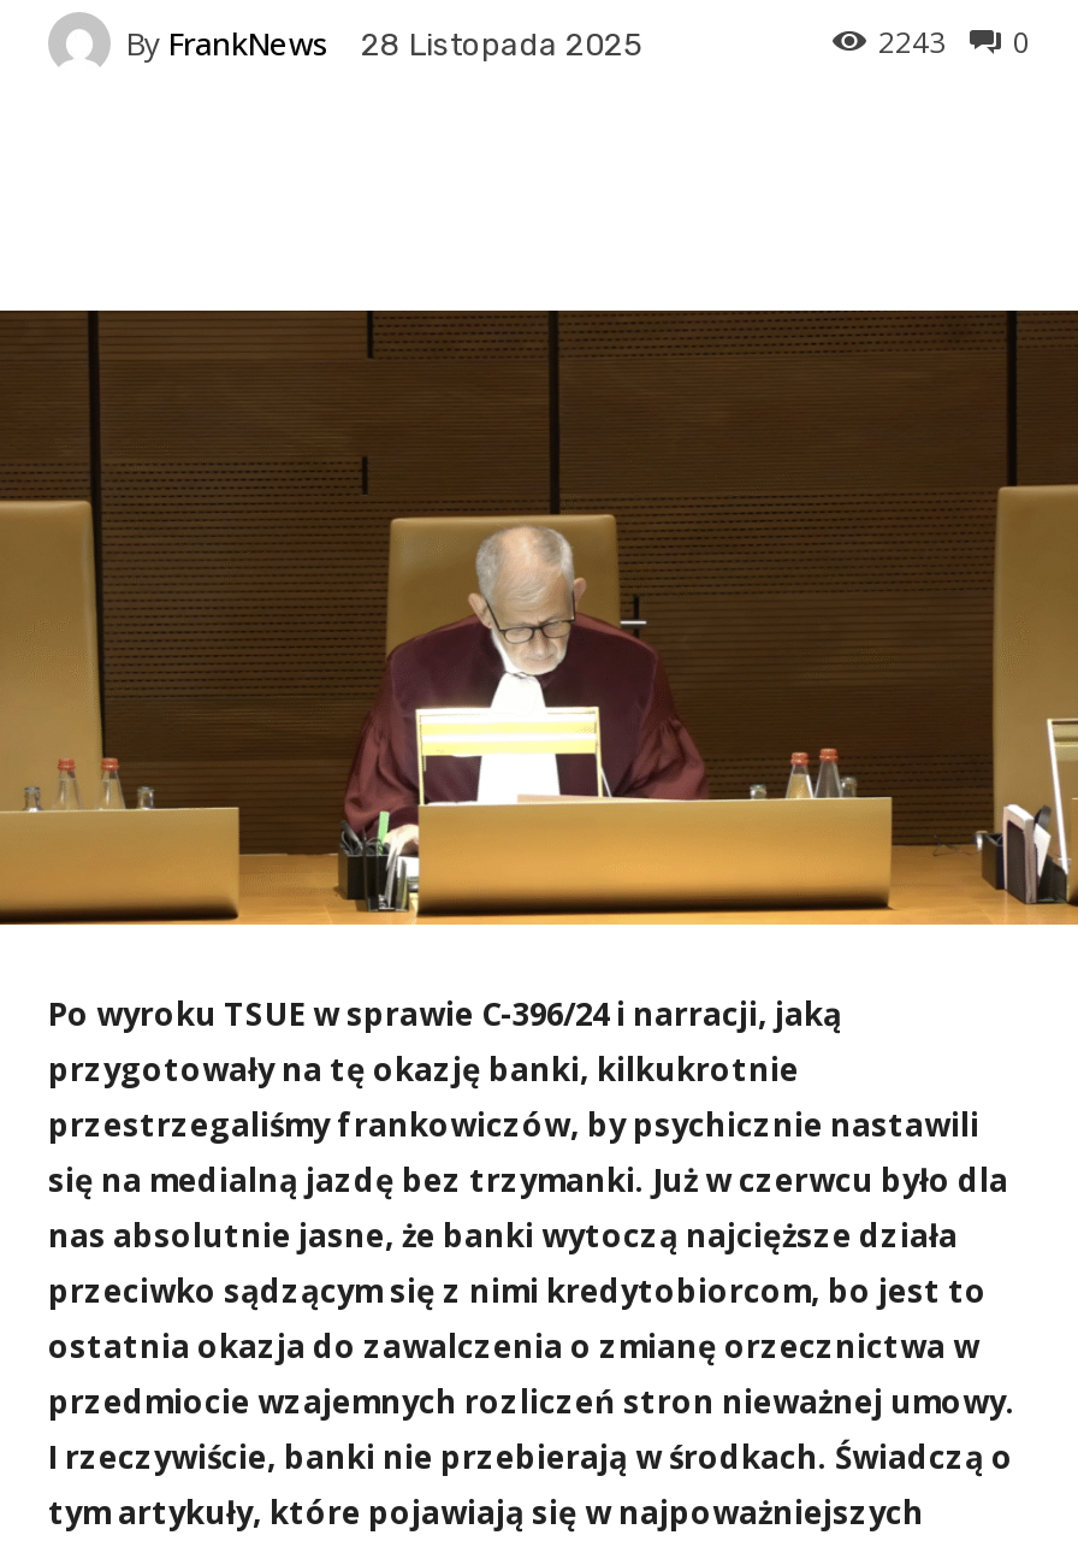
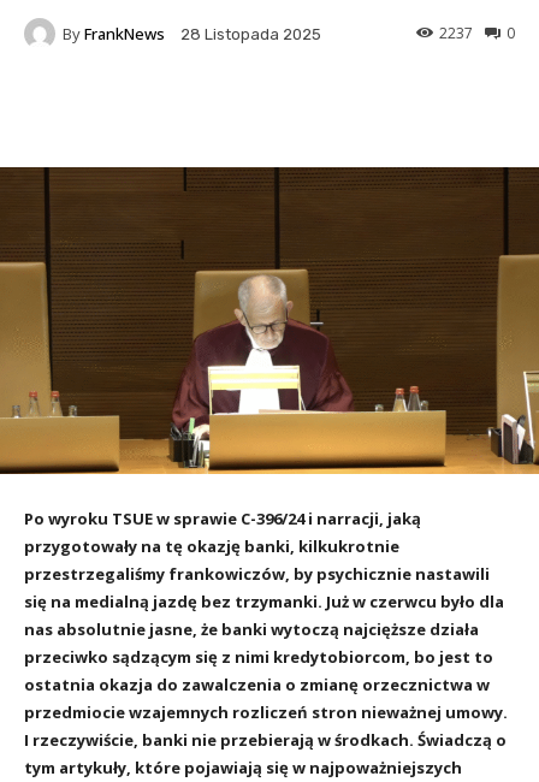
- 2243 0
+ 2237 0
